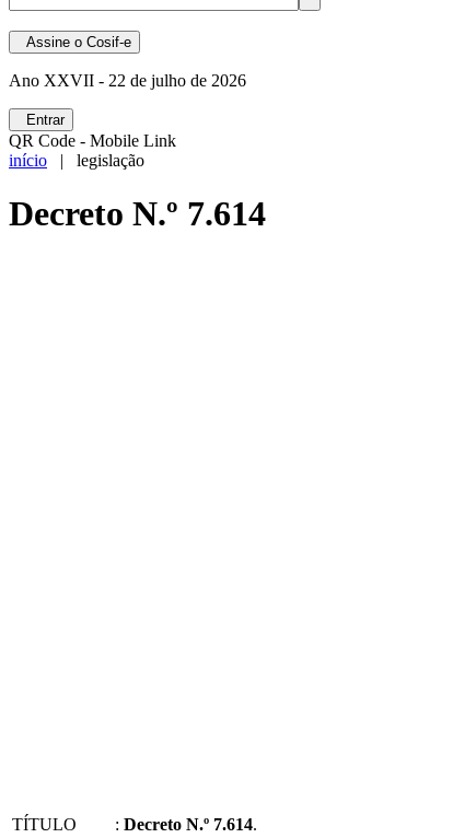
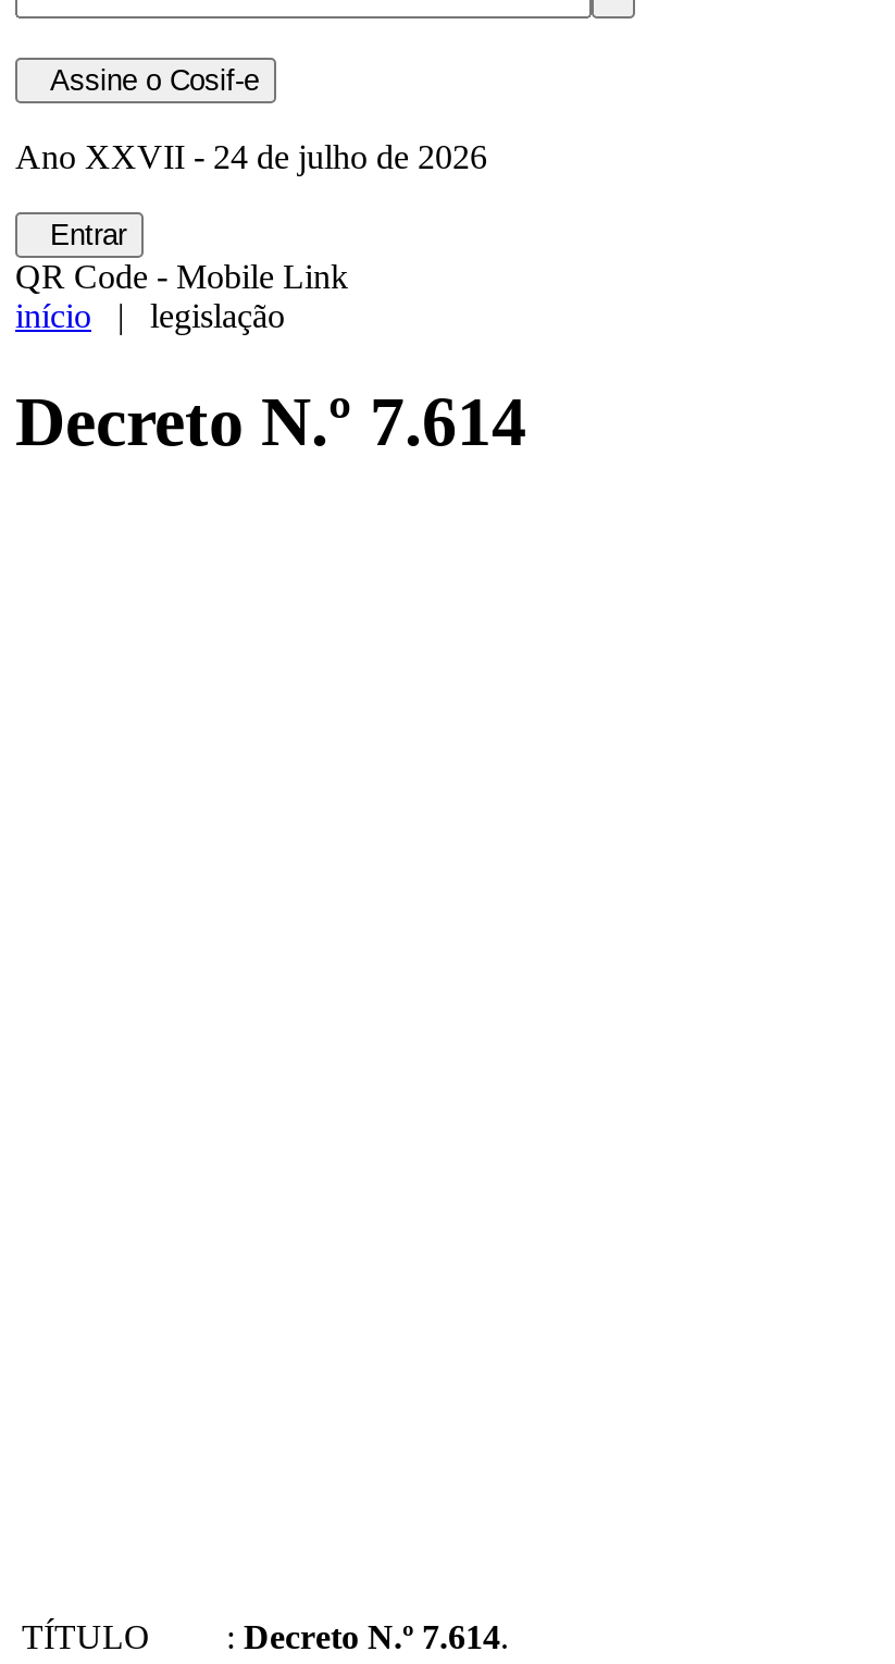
- Ano XXVII - 22 de julho de 2026
+ Ano XXVII - 24 de julho de 2026
